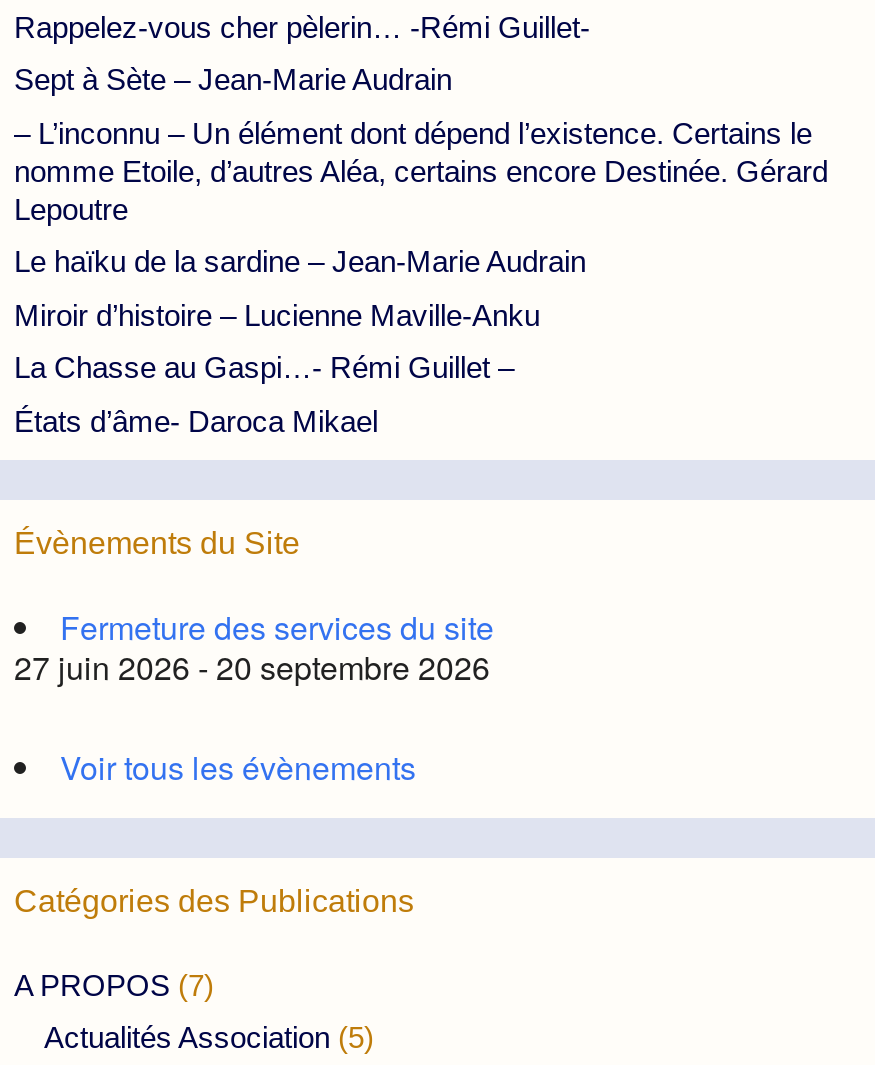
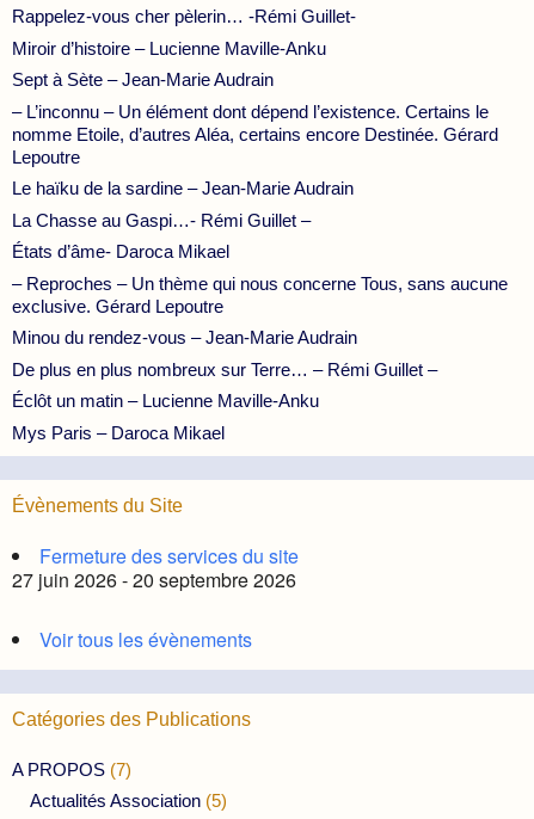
moved up: Miroir d’histoire – Lucienne Maville-Anku

+ – Reproches – Un thème qui nous concerne Tous, sans aucune
+ exclusive. Gérard Lepoutre
+ Minou du rendez-vous – Jean-Marie Audrain
+ De plus en plus nombreux sur Terre… – Rémi Guillet –
+ Éclôt un matin – Lucienne Maville-Anku
+ Mys Paris – Daroca Mikael
